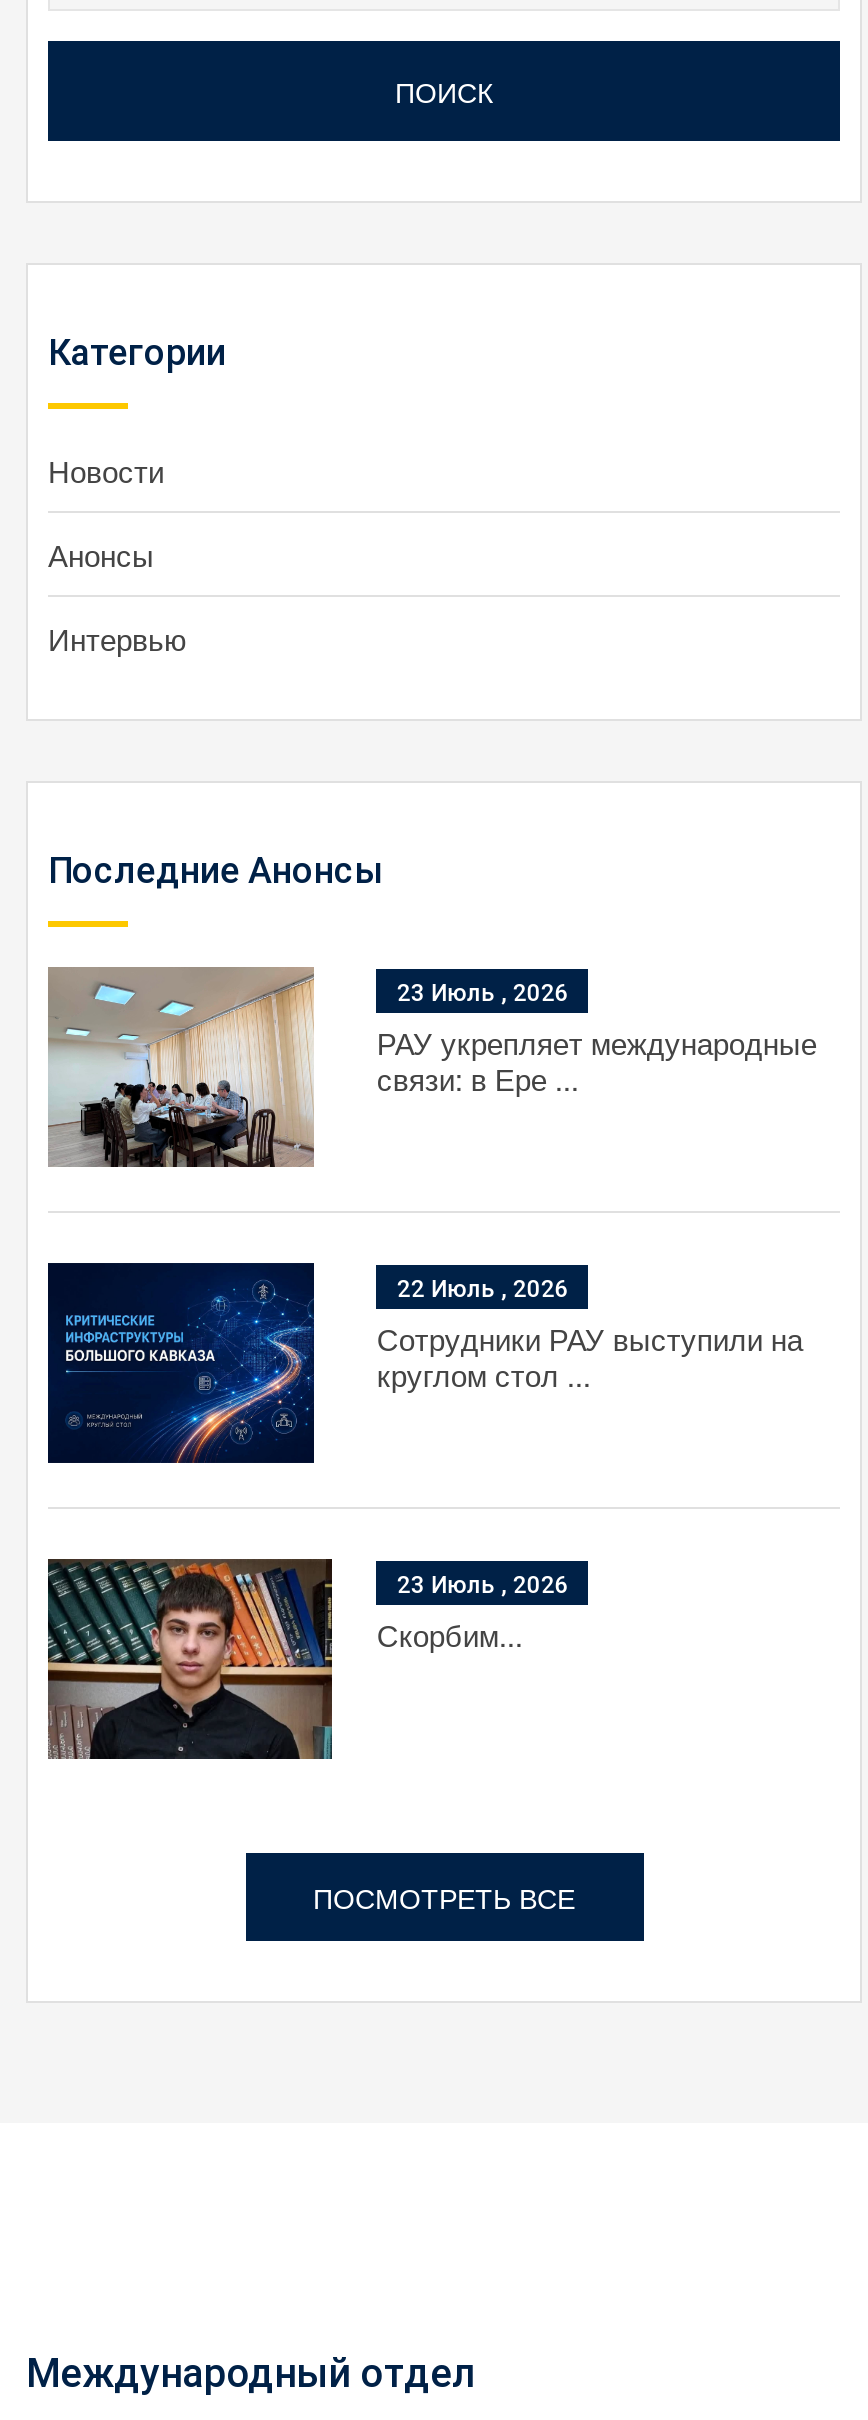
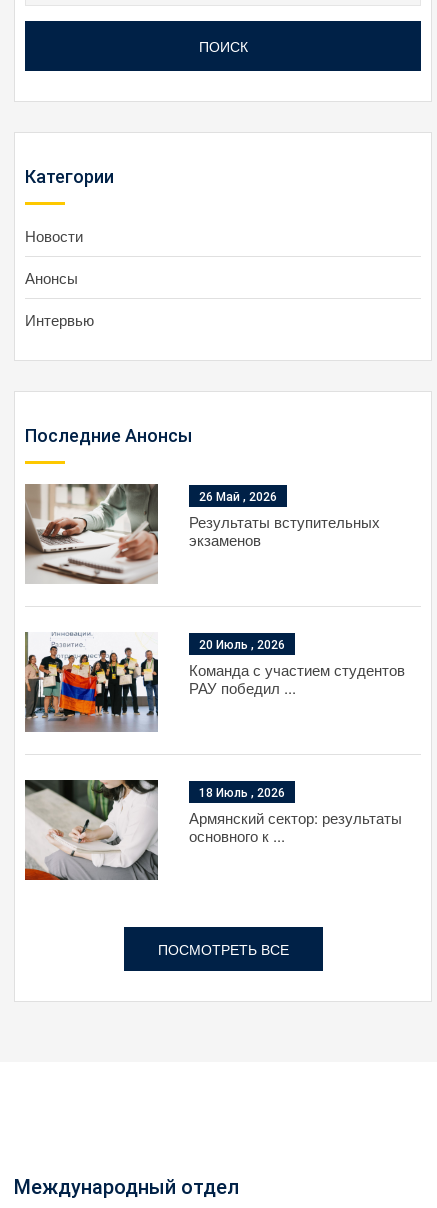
- [image]
- 23 Июль , 2026
- РАУ укрепляет международные
- связи: в Ере ...
+ [image]
+ 26 Май , 2026
+ Результаты вступительных
+ экзаменов

- [image]
- 22 Июль , 2026
- Сотрудники РАУ выступили на
- круглом стол ...
+ [image]
+ 20 Июль , 2026
+ Команда с участием студентов
+ РАУ победил ...

- [image]
- 23 Июль , 2026
- Скорбим...
+ [image]
+ 18 Июль , 2026
+ Армянский сектор: результаты
+ основного к ...
